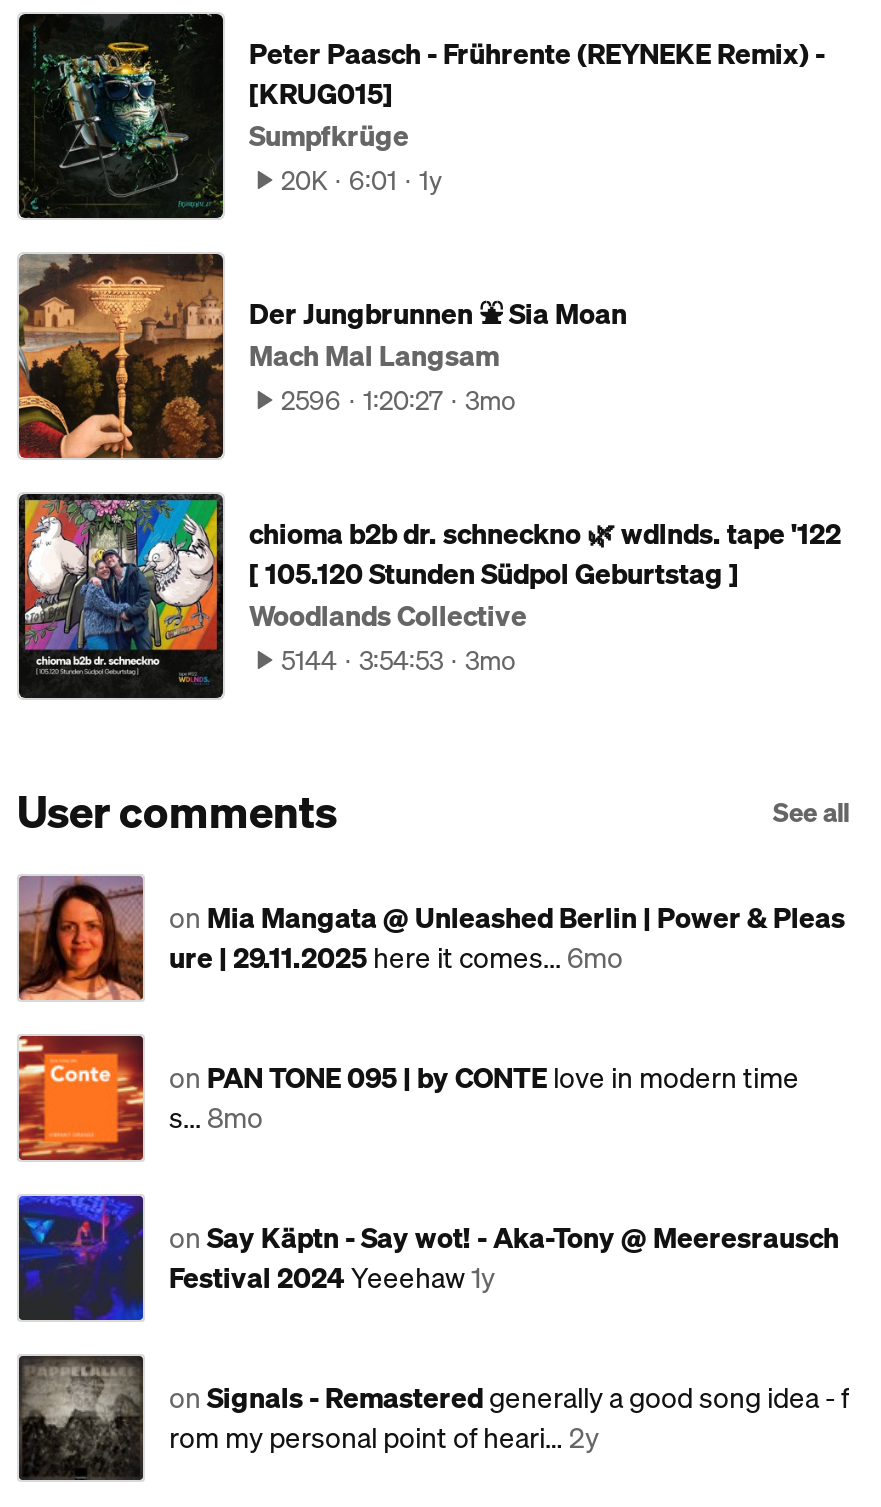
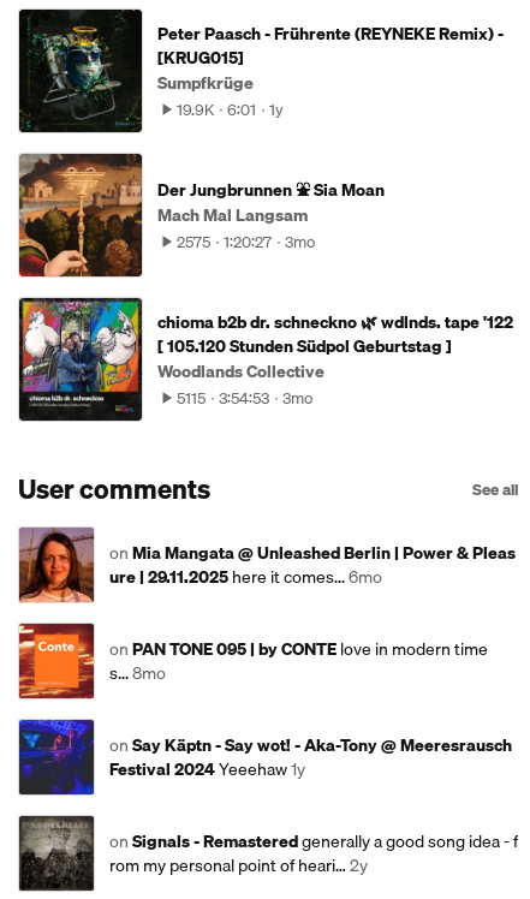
- 20K 6:01 1y
+ 19.9K 6:01 1y

- 2596 1:20:27 3mo
+ 2575 1:20:27 3mo

- 5144 3:54:53 3mo
+ 5115 3:54:53 3mo
